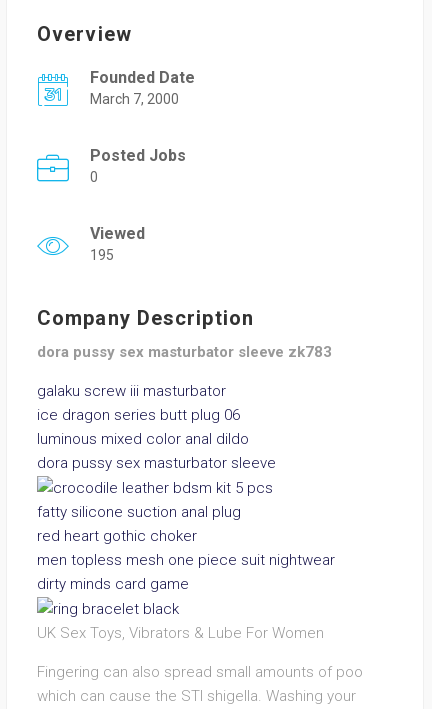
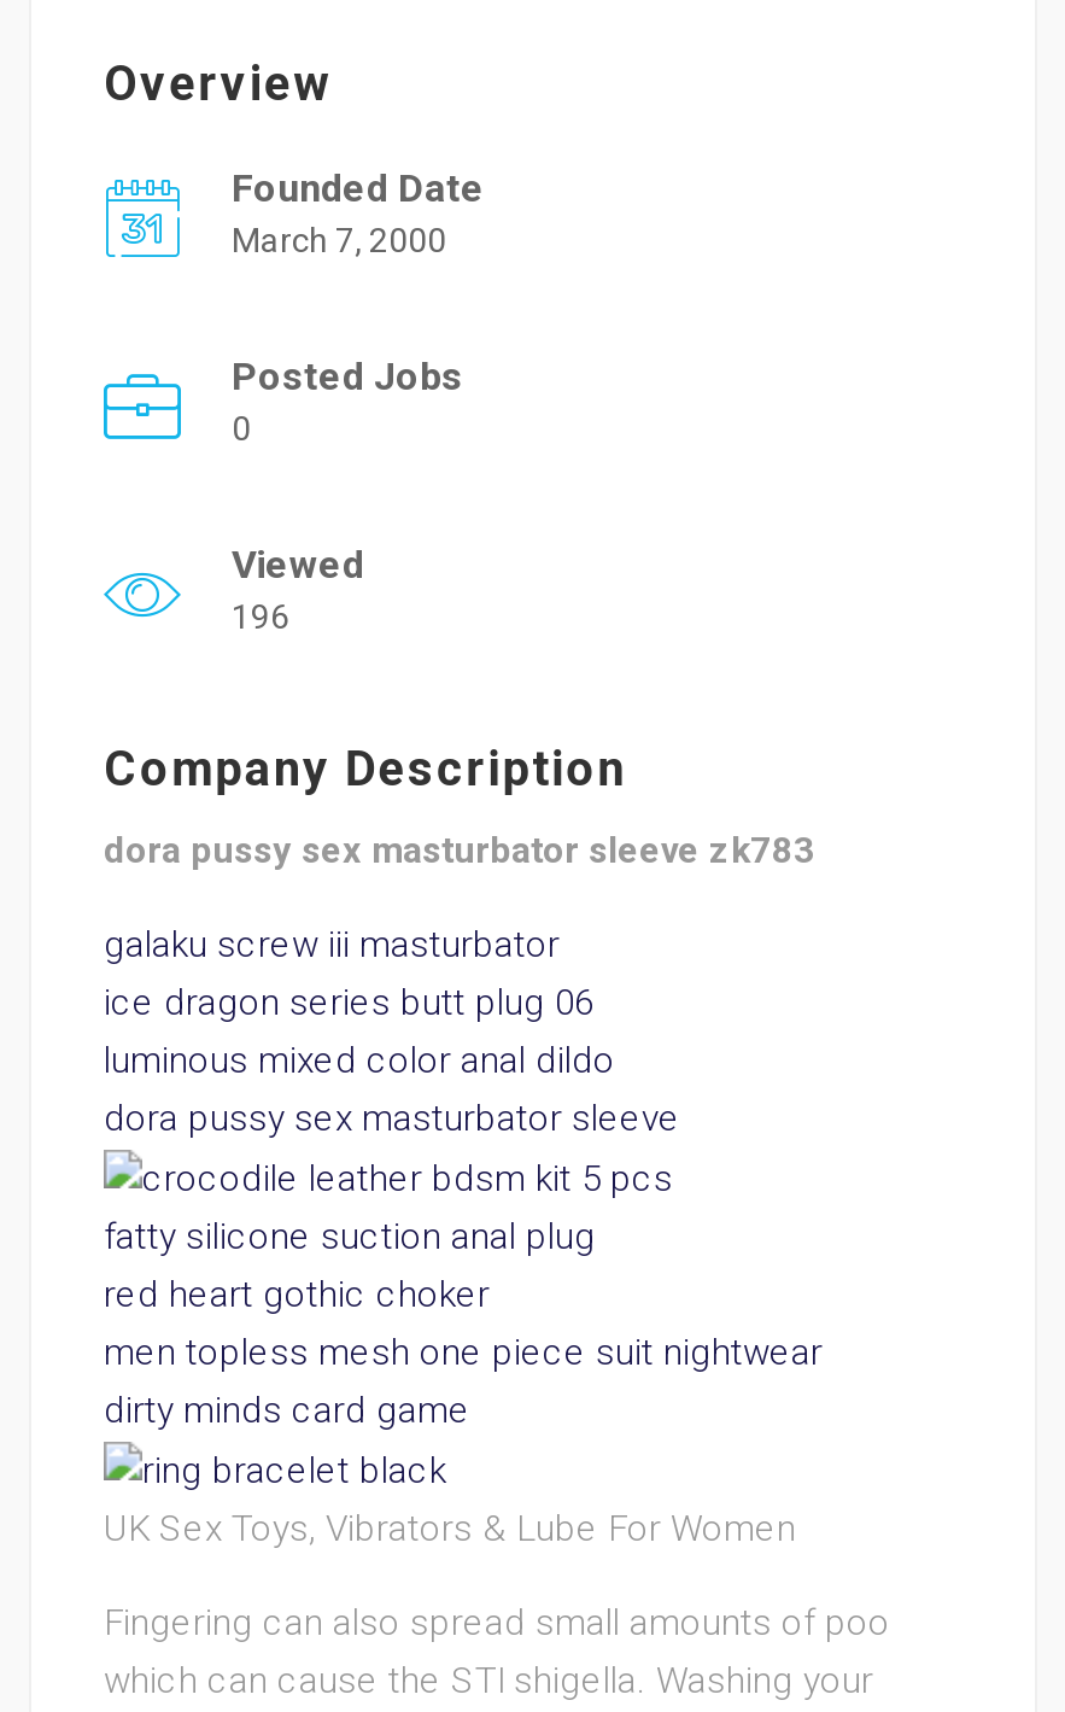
- 195
+ 196
